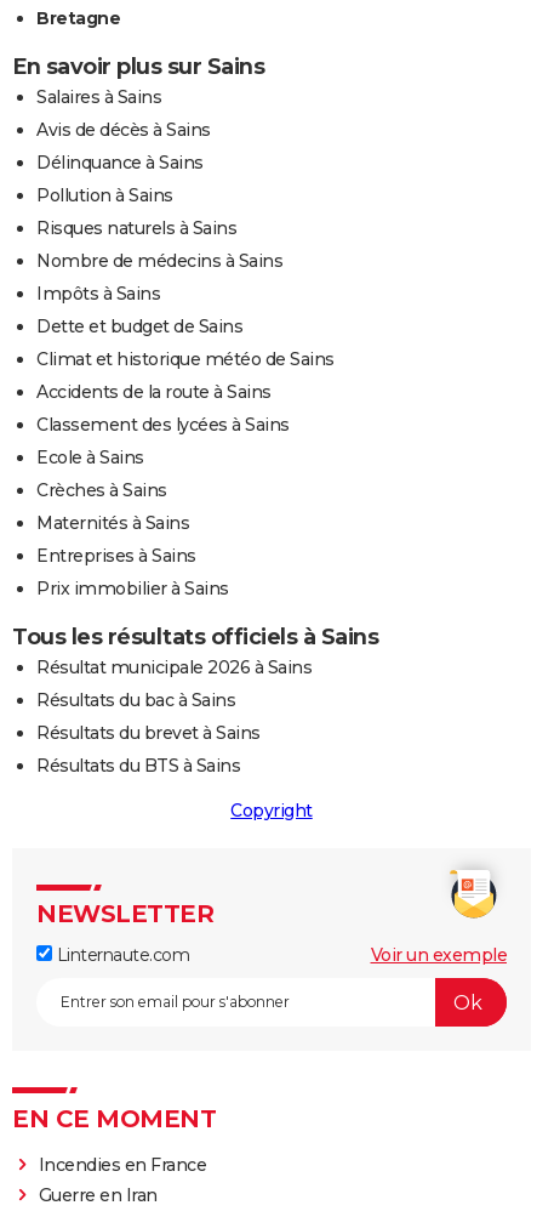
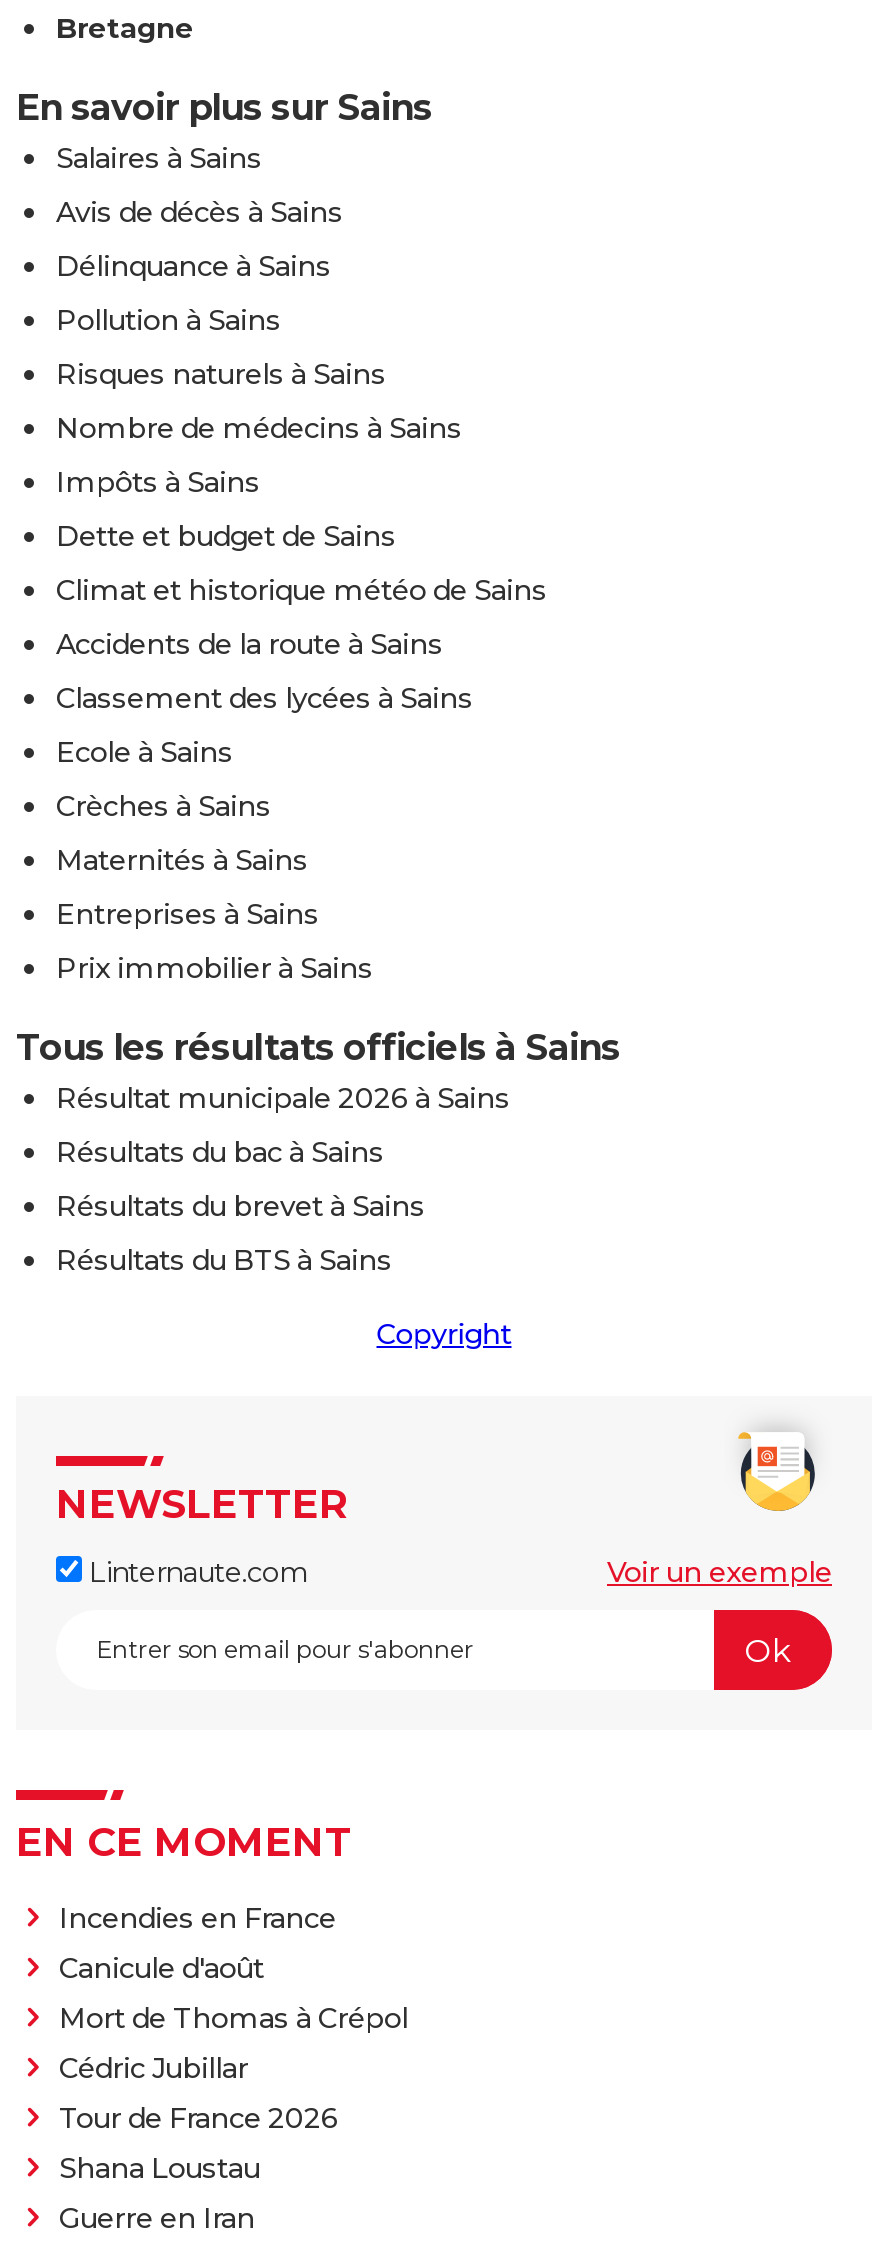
+ Canicule d'août
+ Mort de Thomas à Crépol
+ Cédric Jubillar
+ Tour de France 2026
+ Shana Loustau
